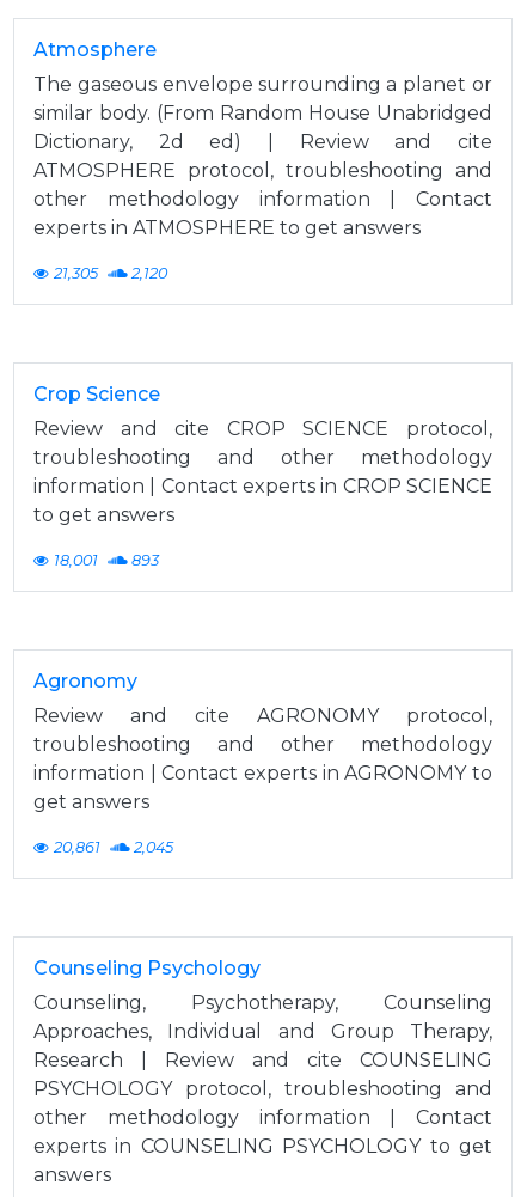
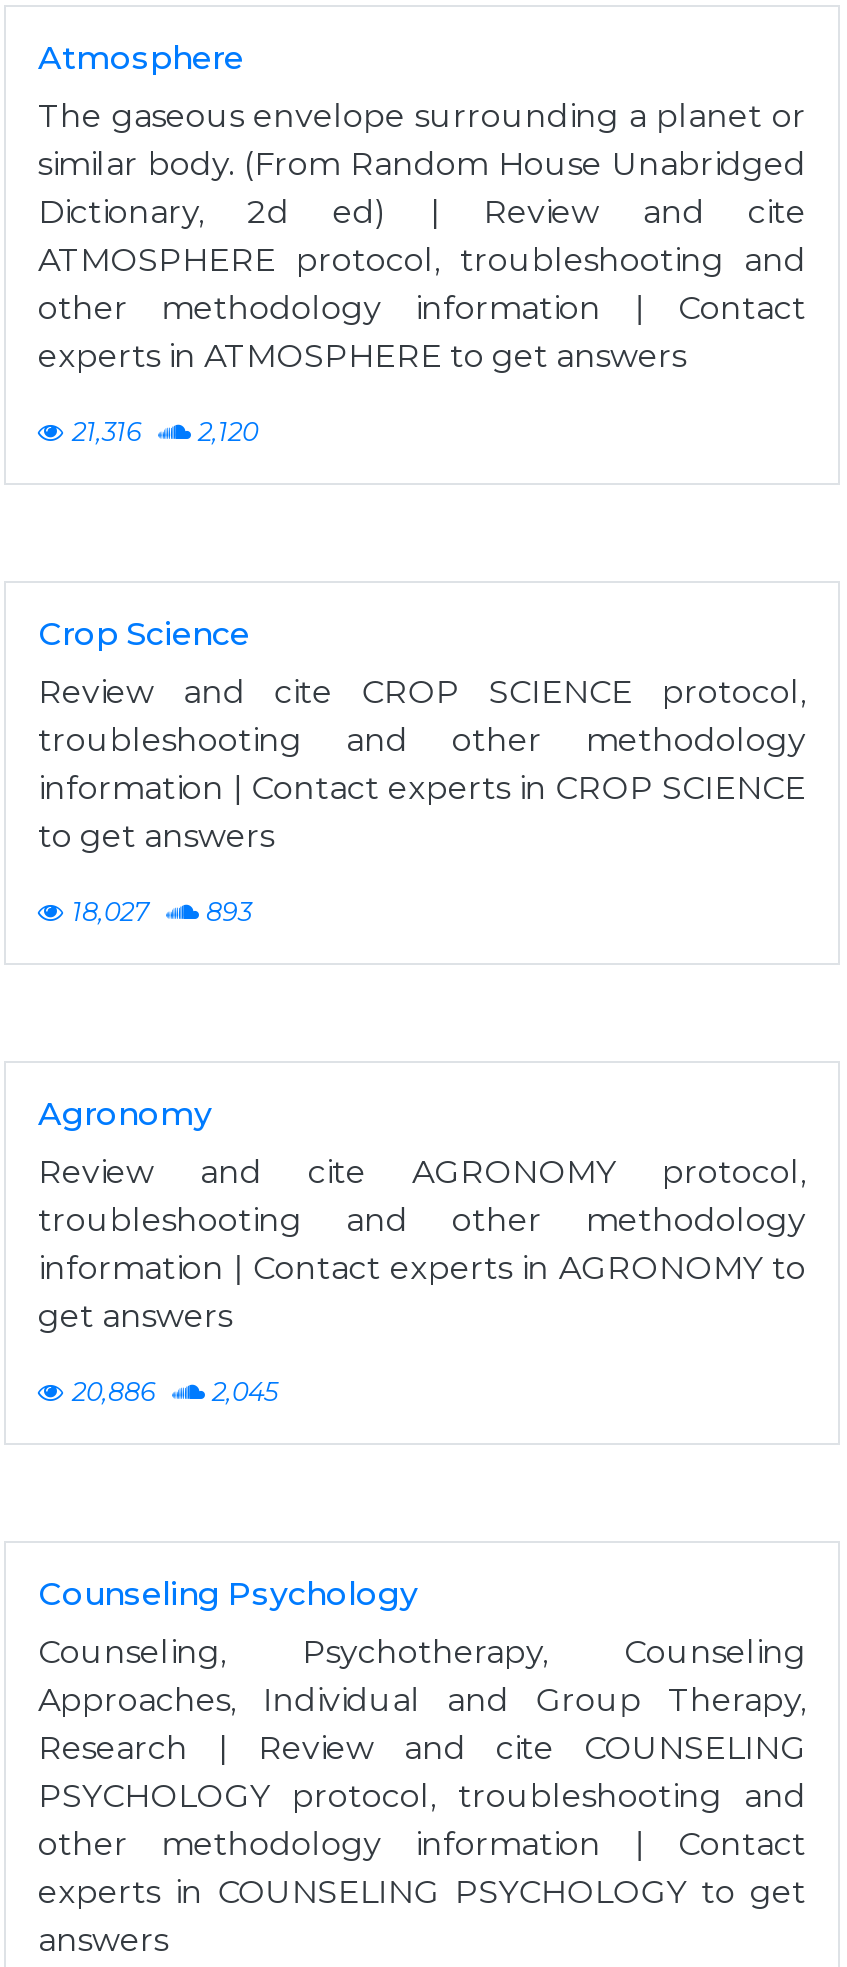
- 21,305 2,120
+ 21,316 2,120

- 18,001 893
+ 18,027 893

- 20,861 2,045
+ 20,886 2,045
